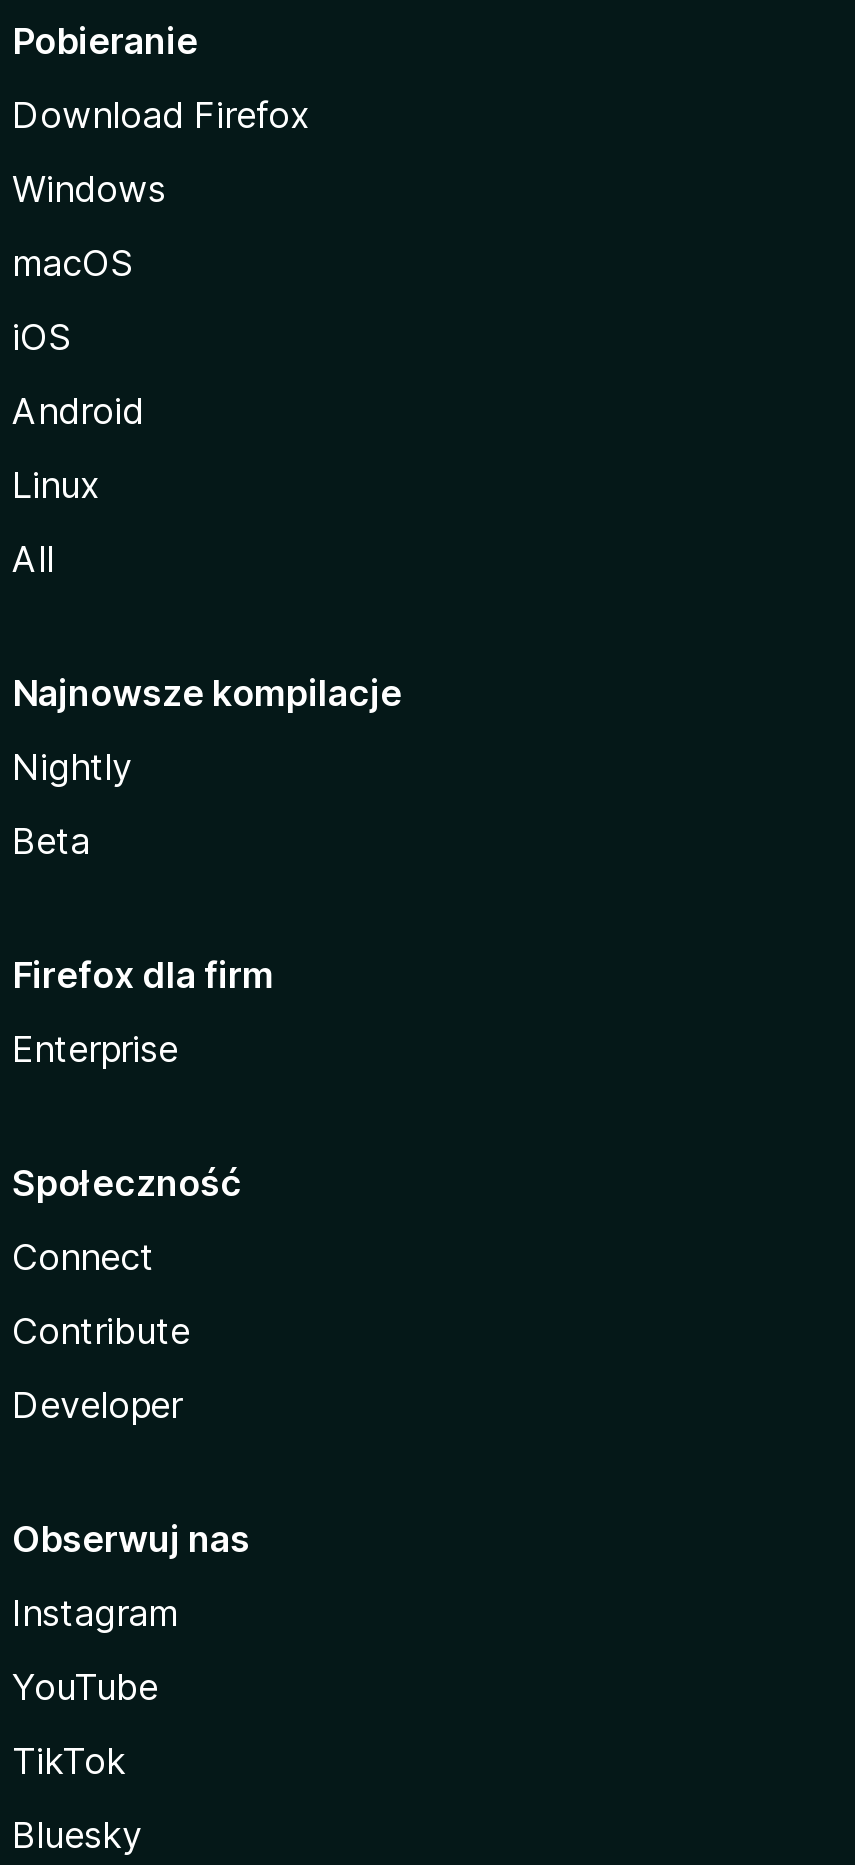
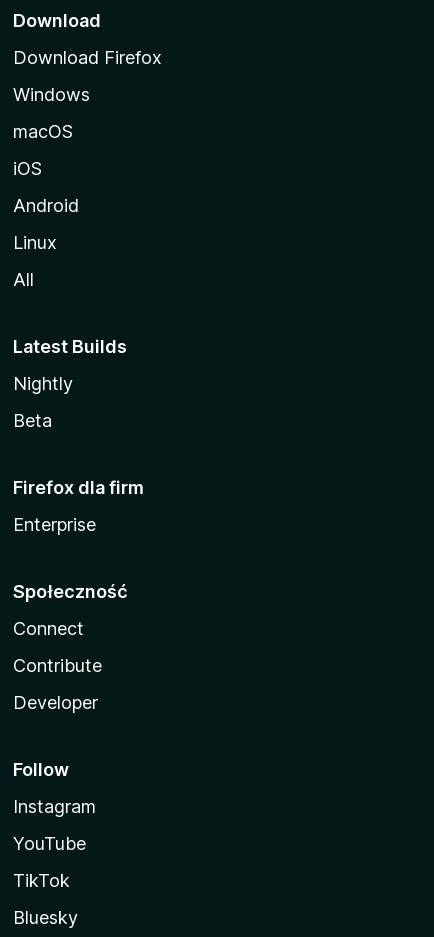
- Pobieranie
+ Download

- Najnowsze kompilacje
+ Latest Builds

- Obserwuj nas
+ Follow
